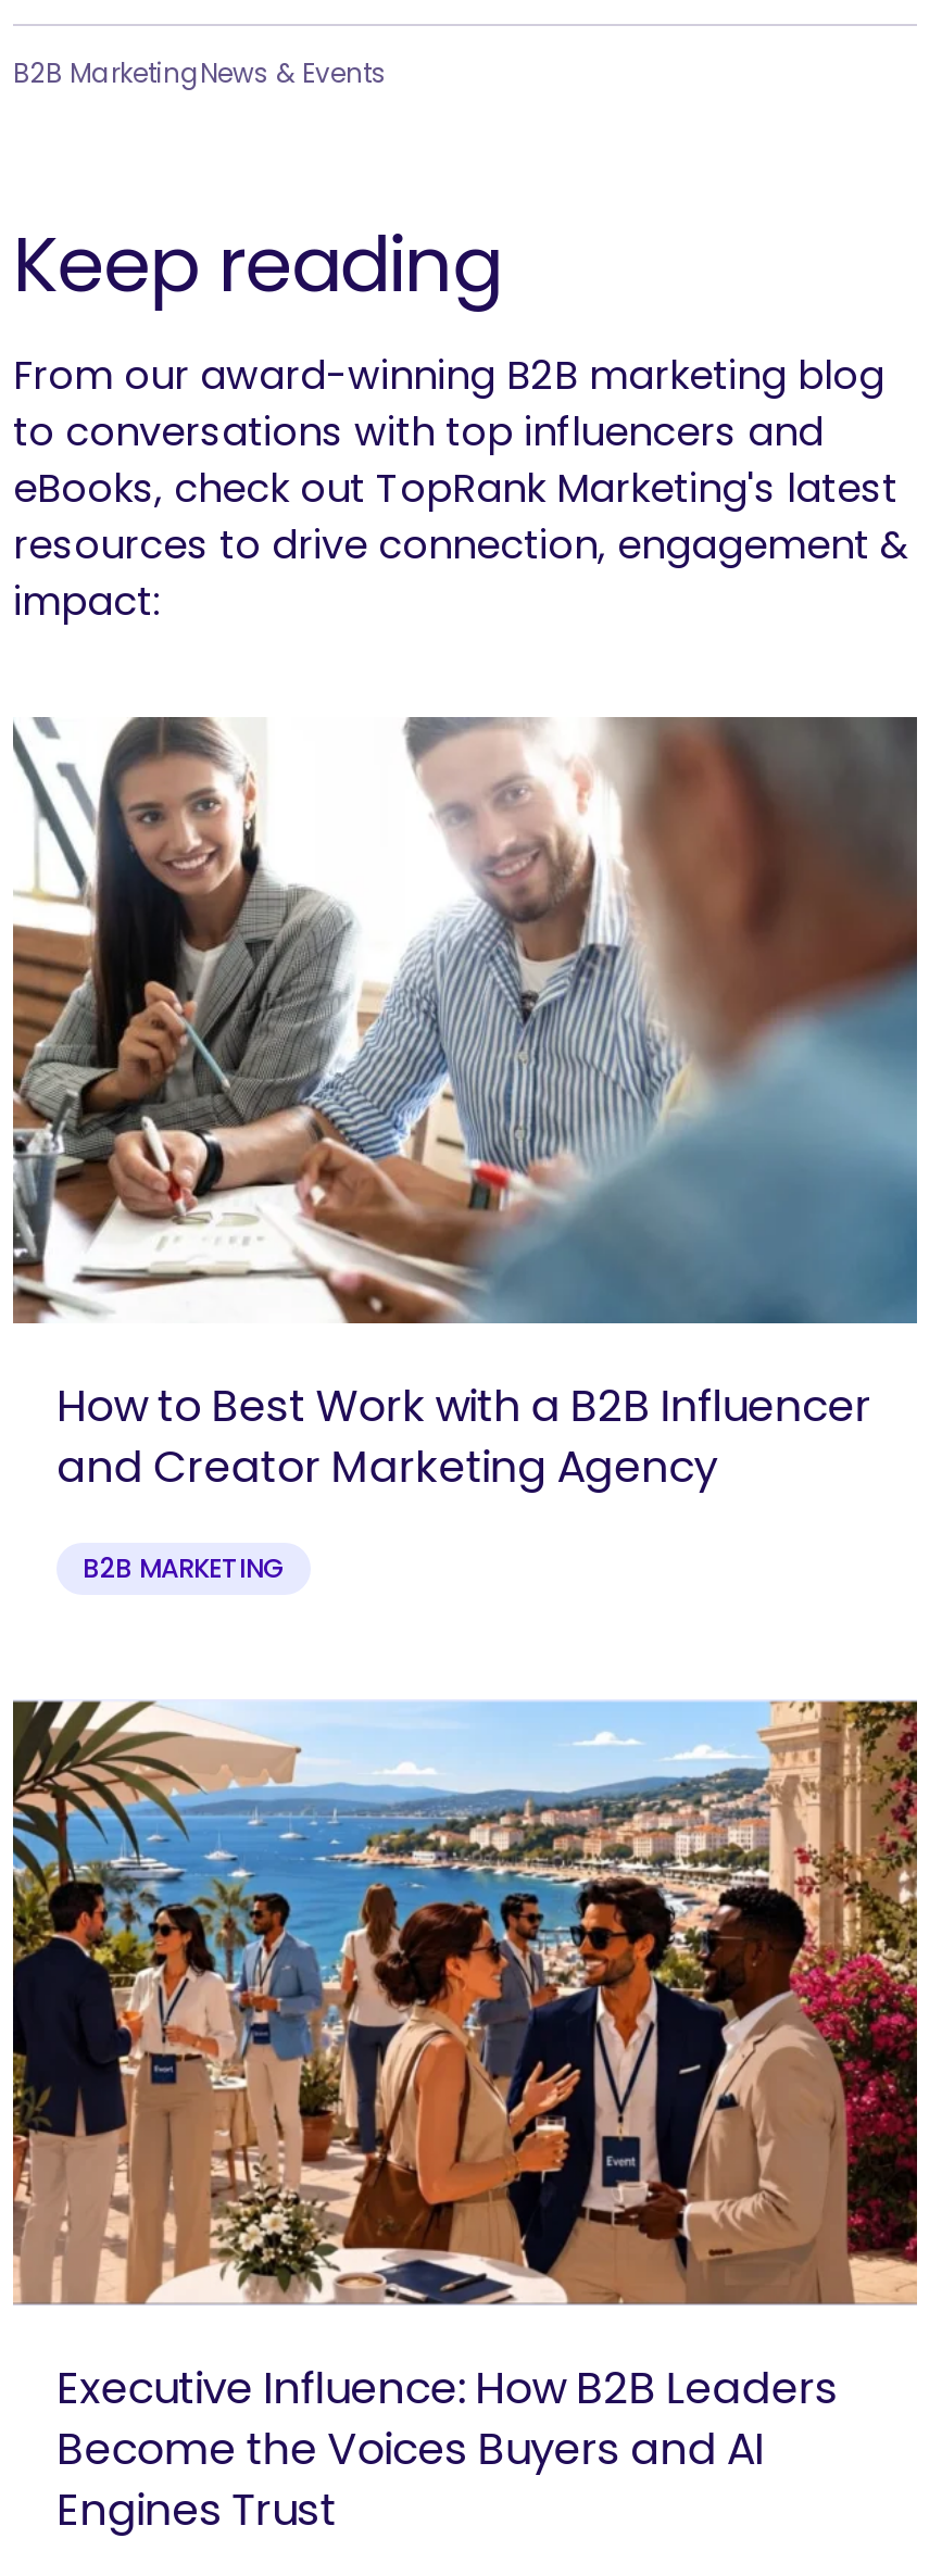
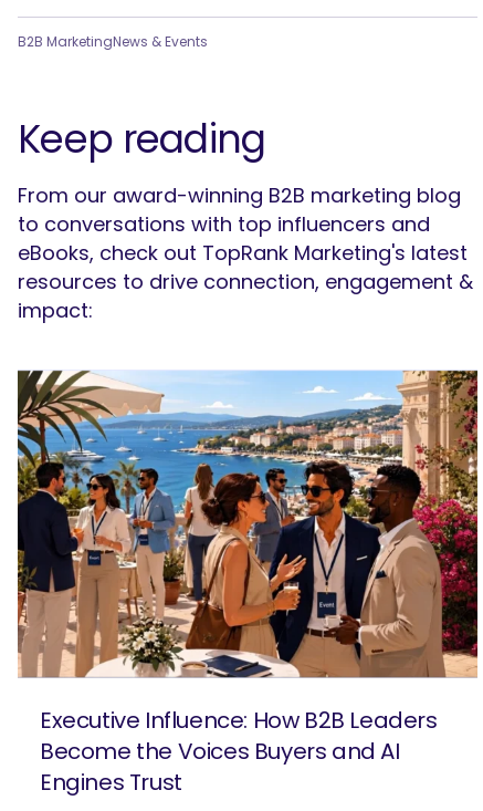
- [image]
- How to Best Work with a B2B Influencer
- and Creator Marketing Agency
- B2B MARKETING
